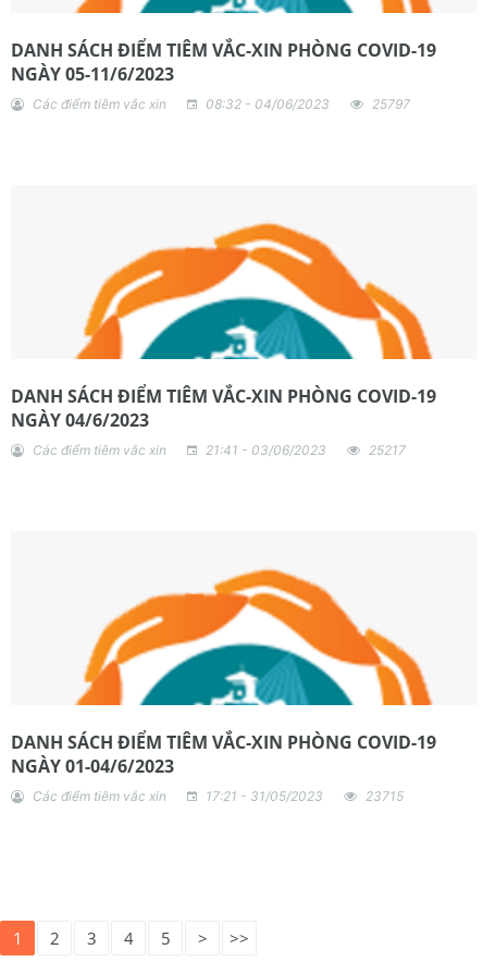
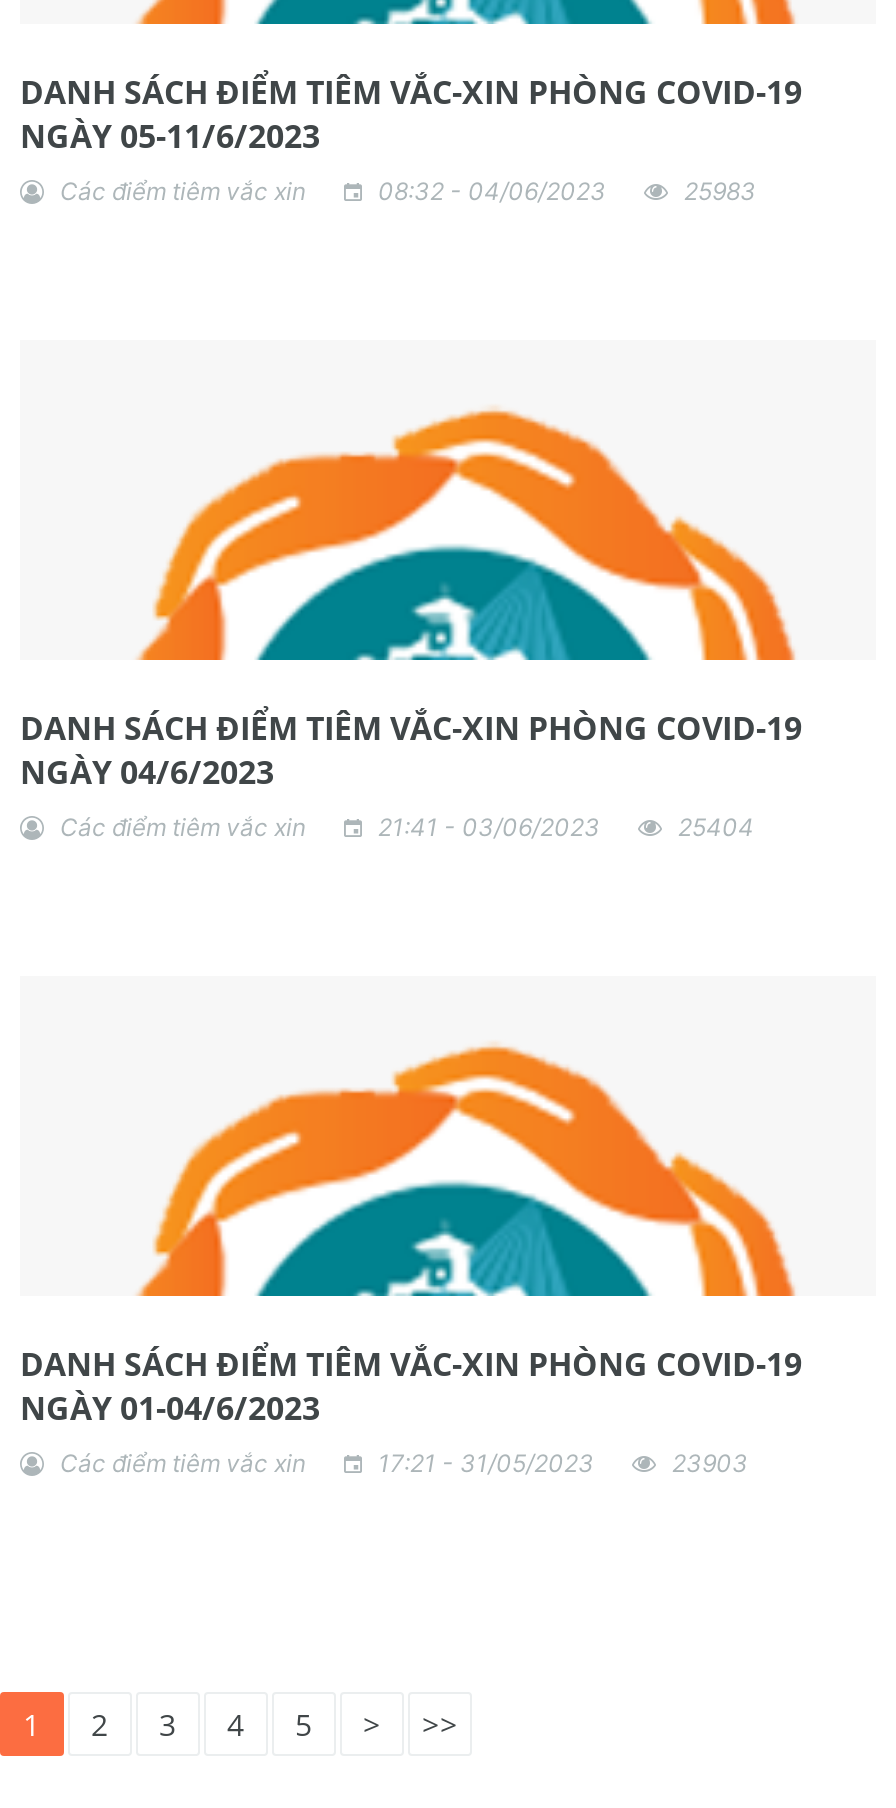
- 25797
+ 25983

- 25217
+ 25404

- 23715
+ 23903
